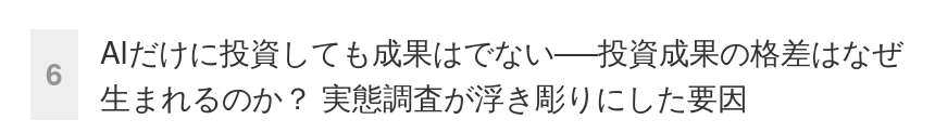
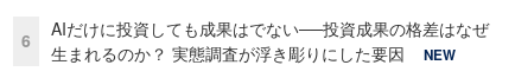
+ NEW
